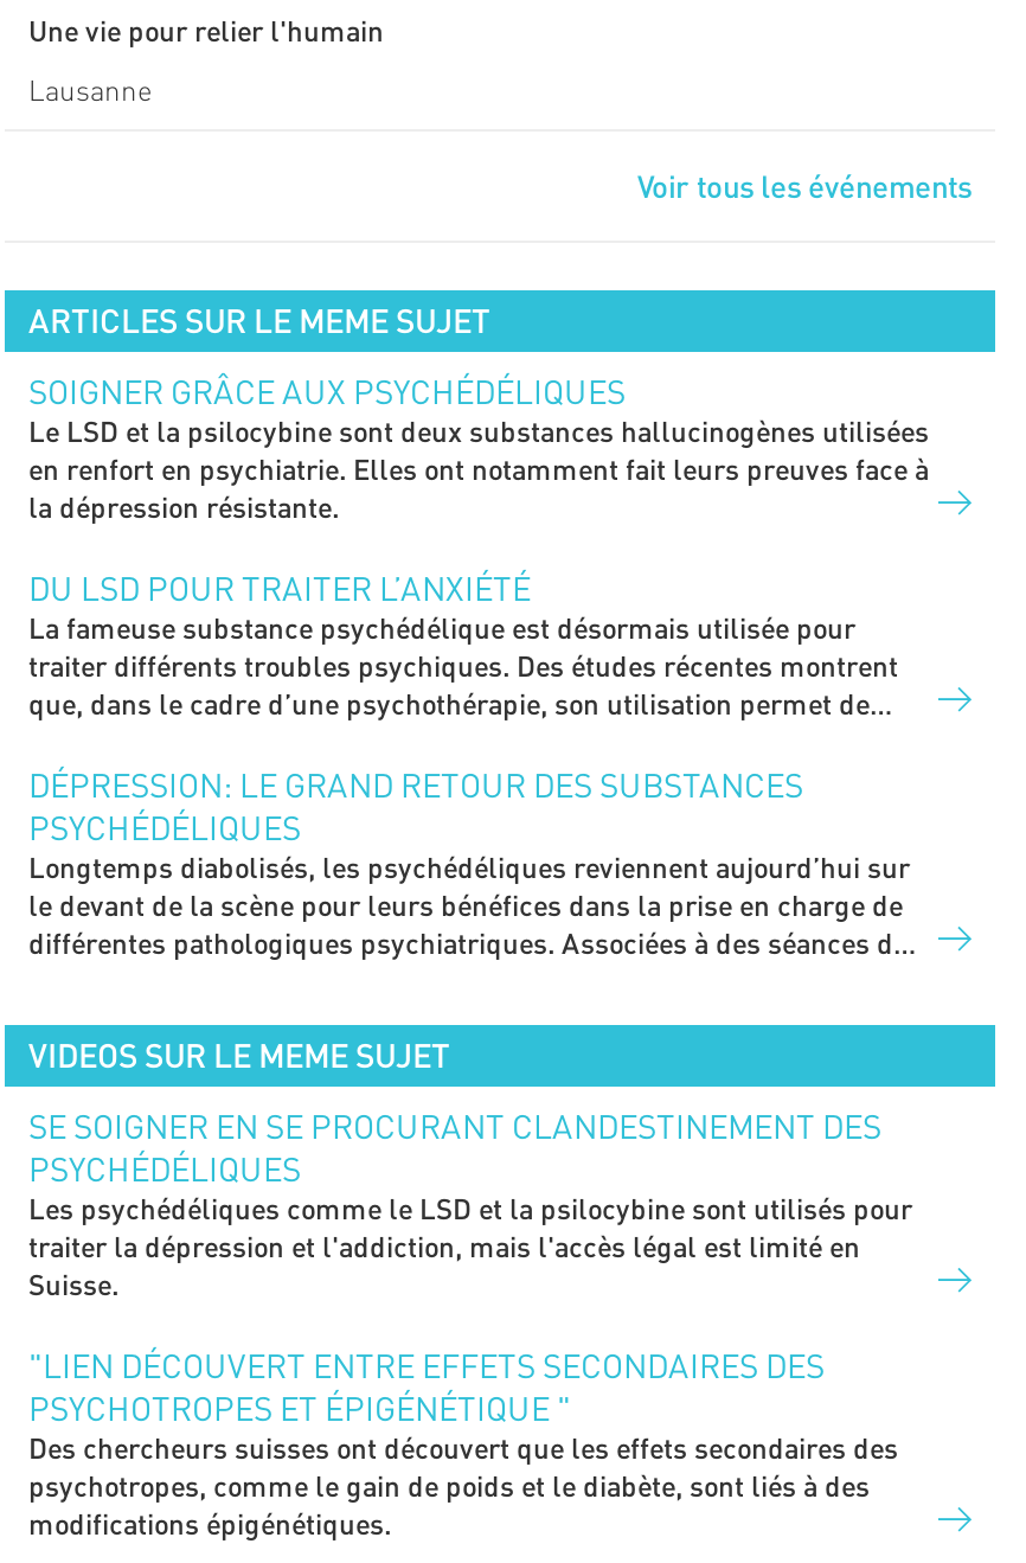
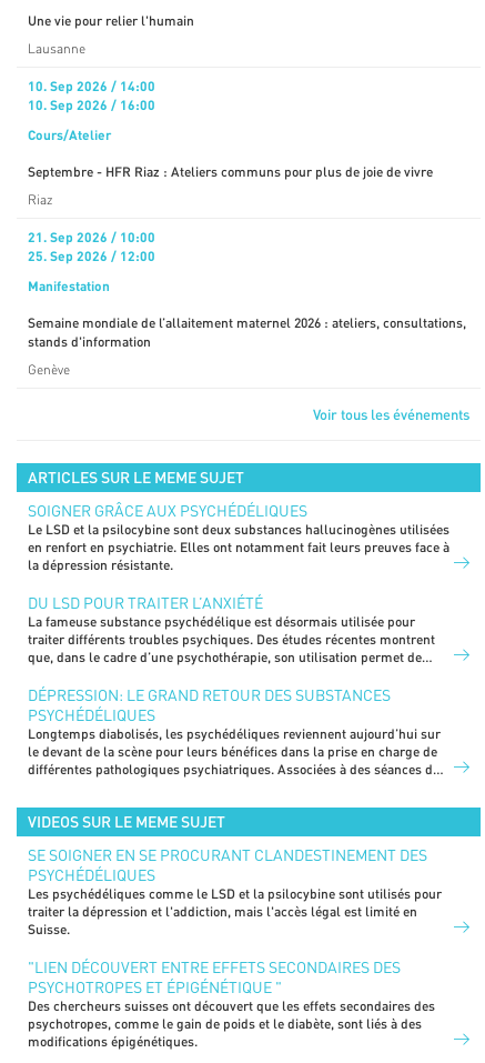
+ 10. Sep 2026 / 14:00
+ 10. Sep 2026 / 16:00
+ Cours/Atelier
+ Septembre - HFR Riaz : Ateliers communs pour plus de joie de vivre
+ Riaz
+ 21. Sep 2026 / 10:00
+ 25. Sep 2026 / 12:00
+ Manifestation
+ Semaine mondiale de l’allaitement maternel 2026 : ateliers, consultations,
+ stands d'information
+ Genève
